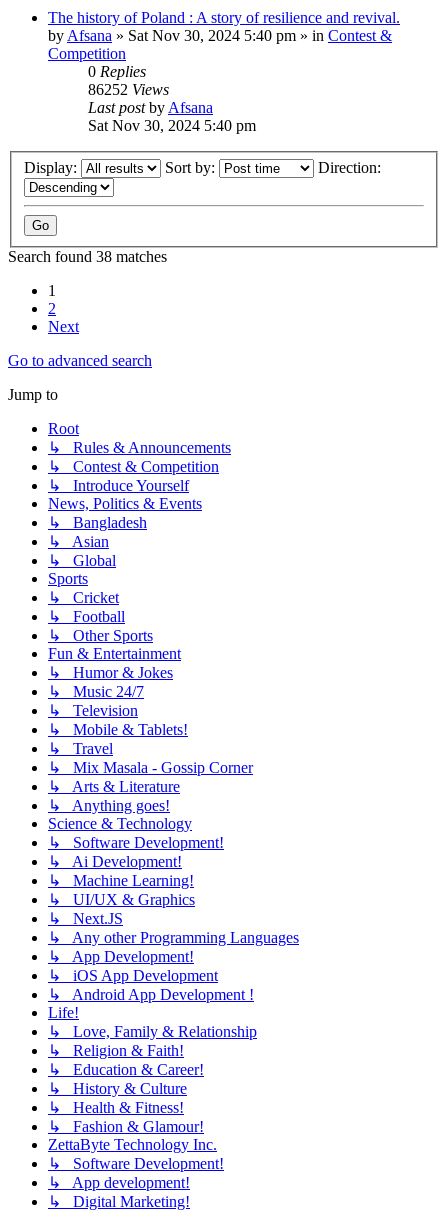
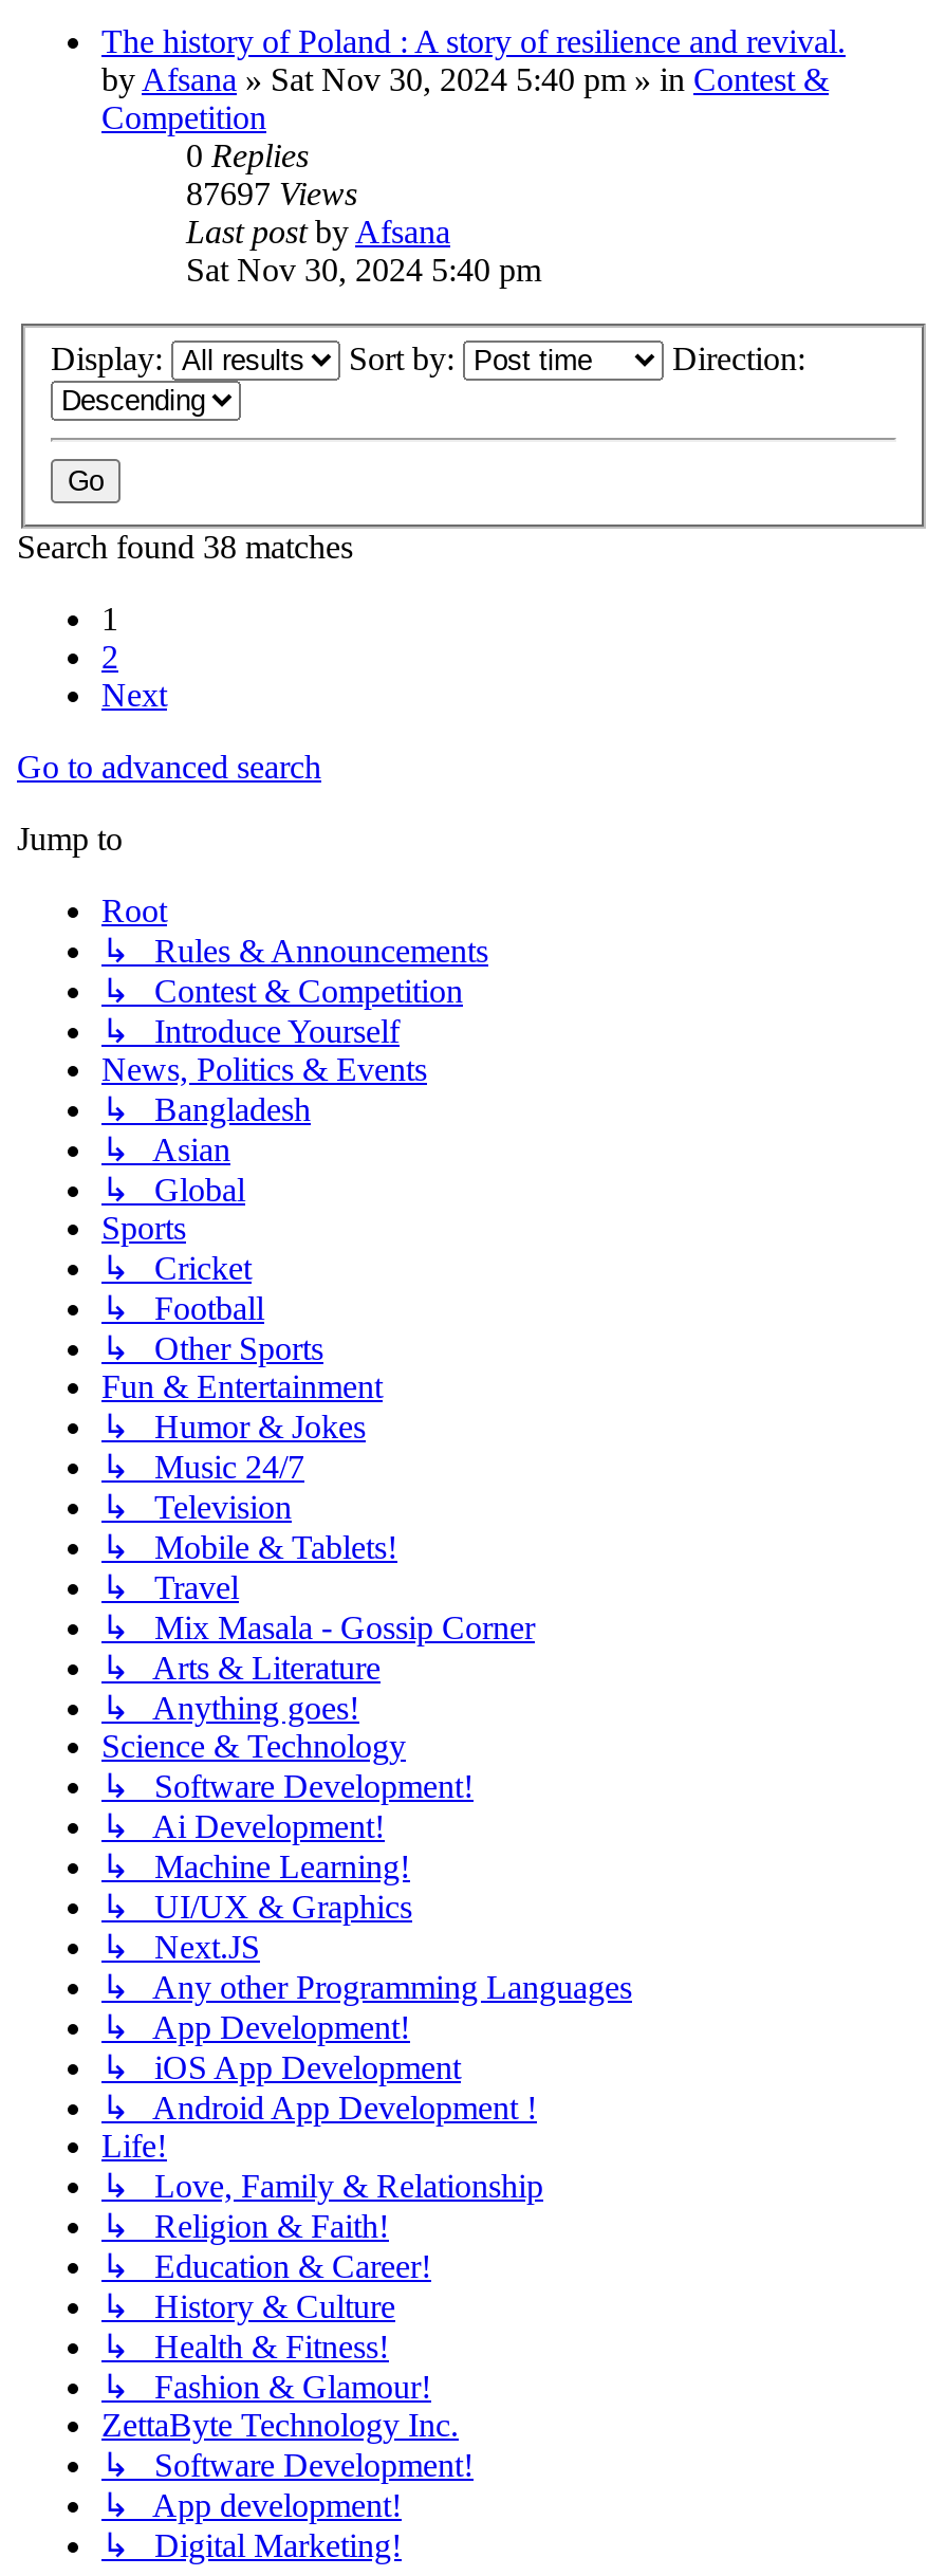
- 86252 Views
+ 87697 Views
